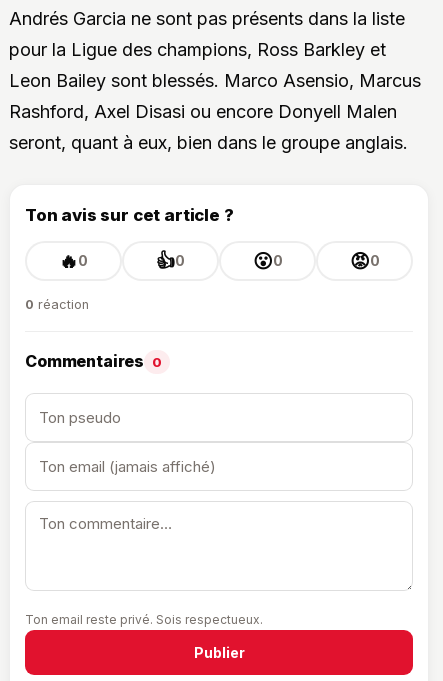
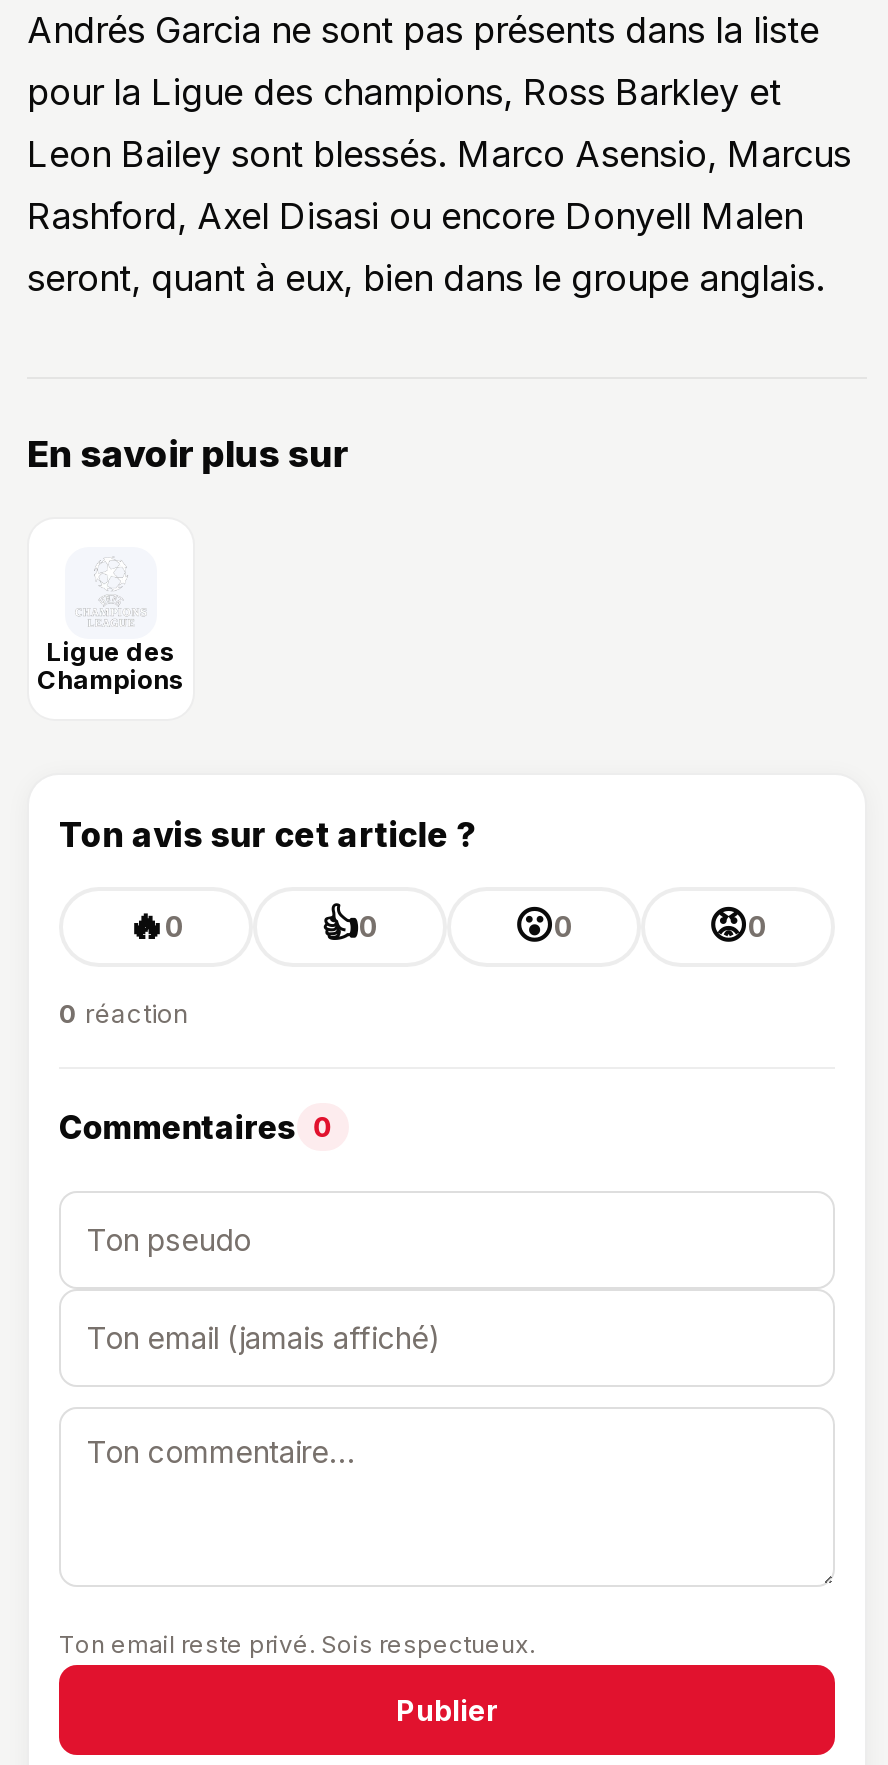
+ En savoir plus sur

+ Ligue des
+ Champions
